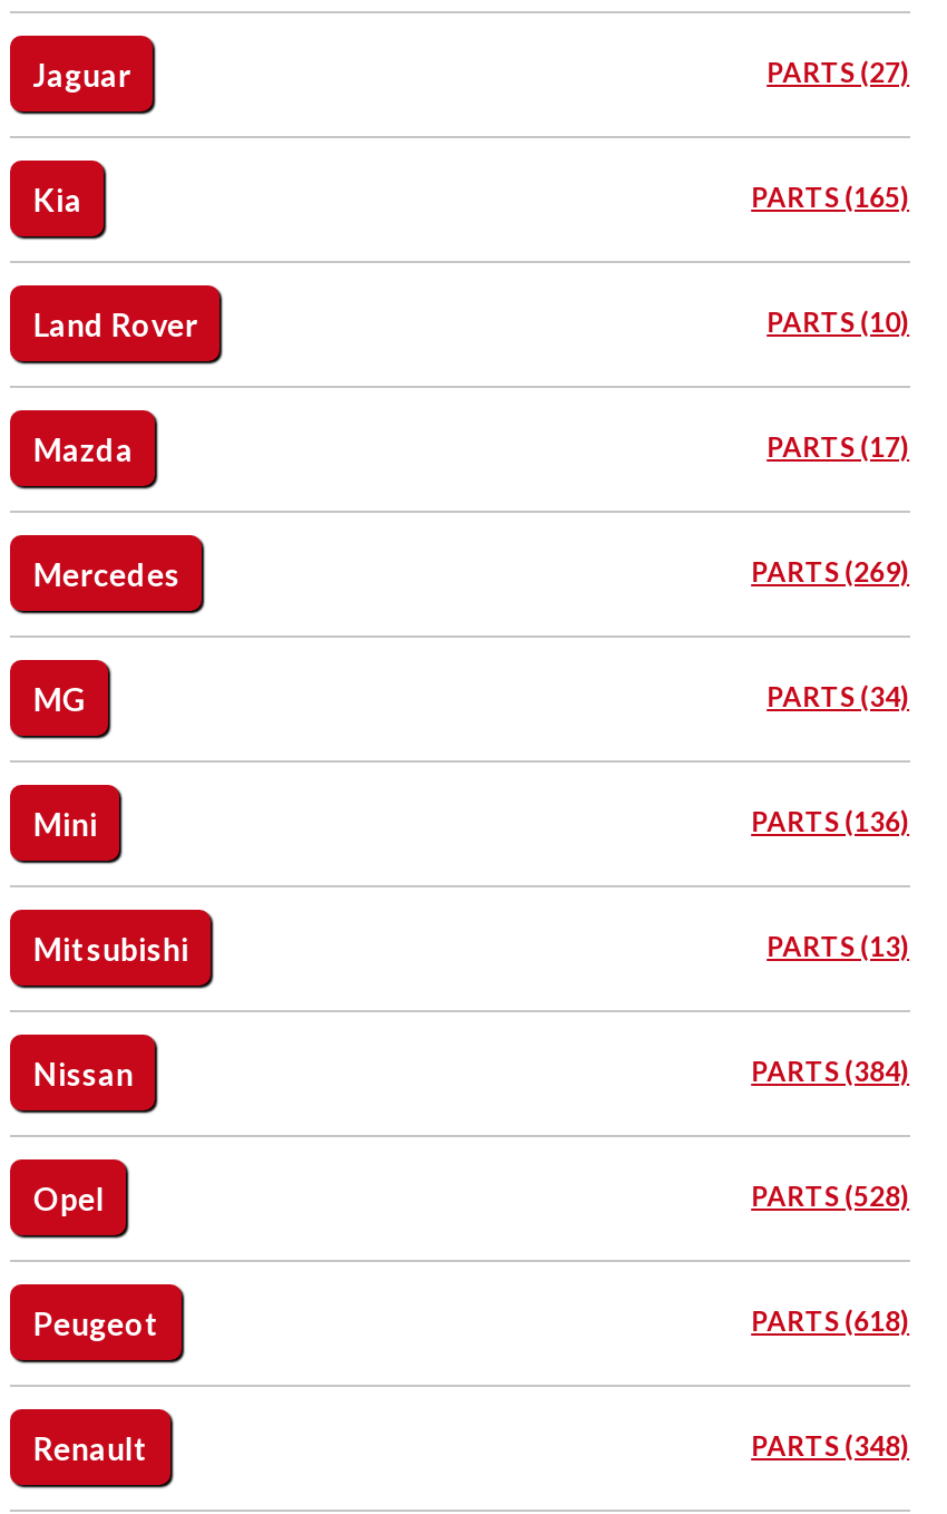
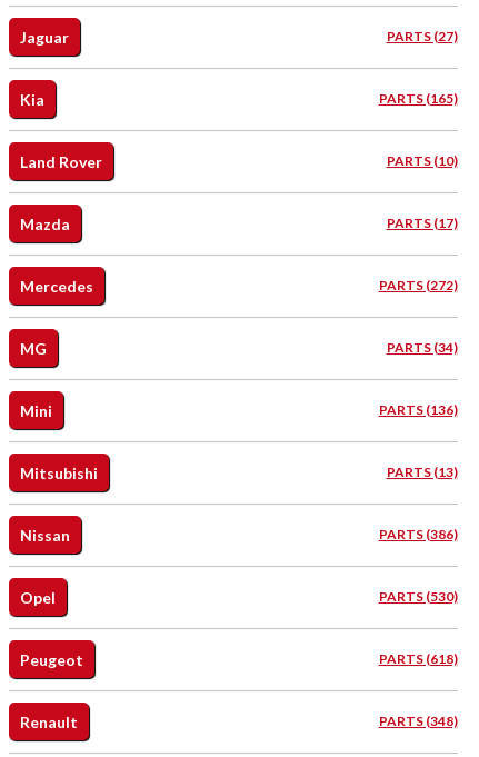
- PARTS (269)
+ PARTS (272)

- PARTS (384)
+ PARTS (386)

- PARTS (528)
+ PARTS (530)
